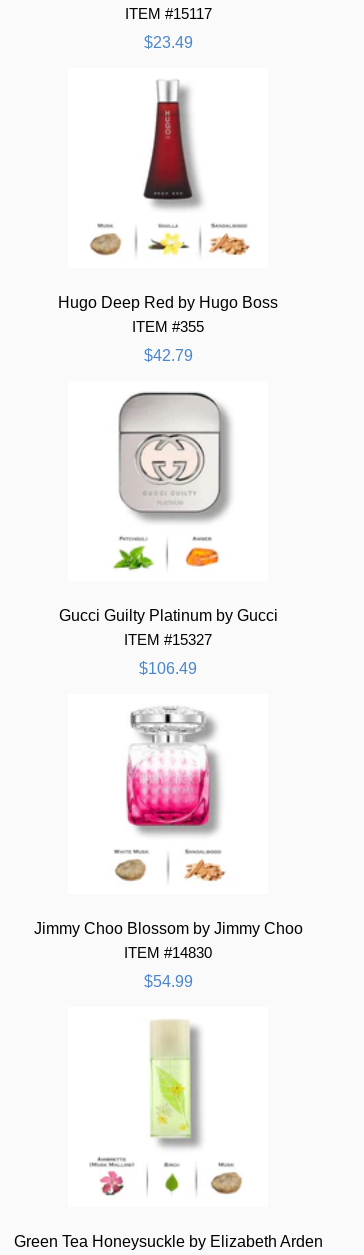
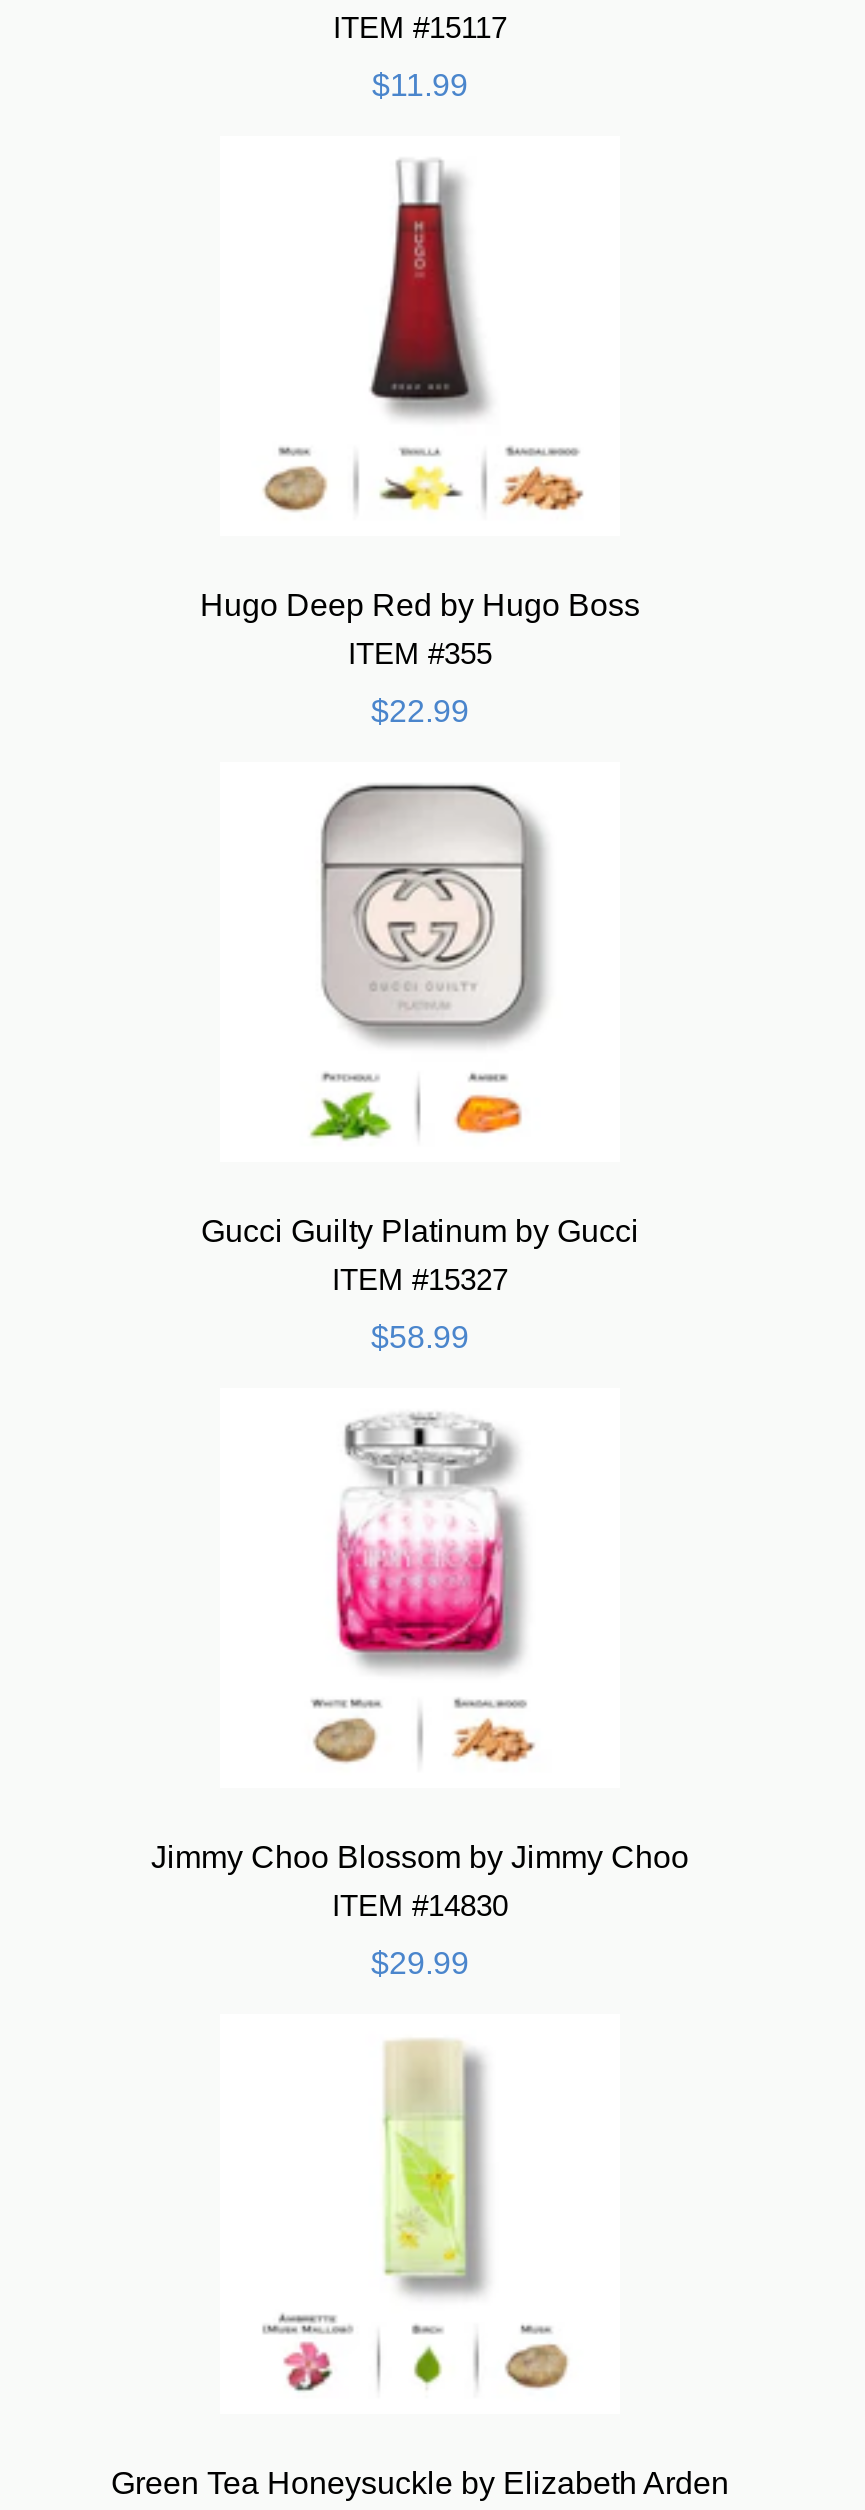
- $23.49
+ $11.99

- $42.79
+ $22.99

- $106.49
+ $58.99

- $54.99
+ $29.99
